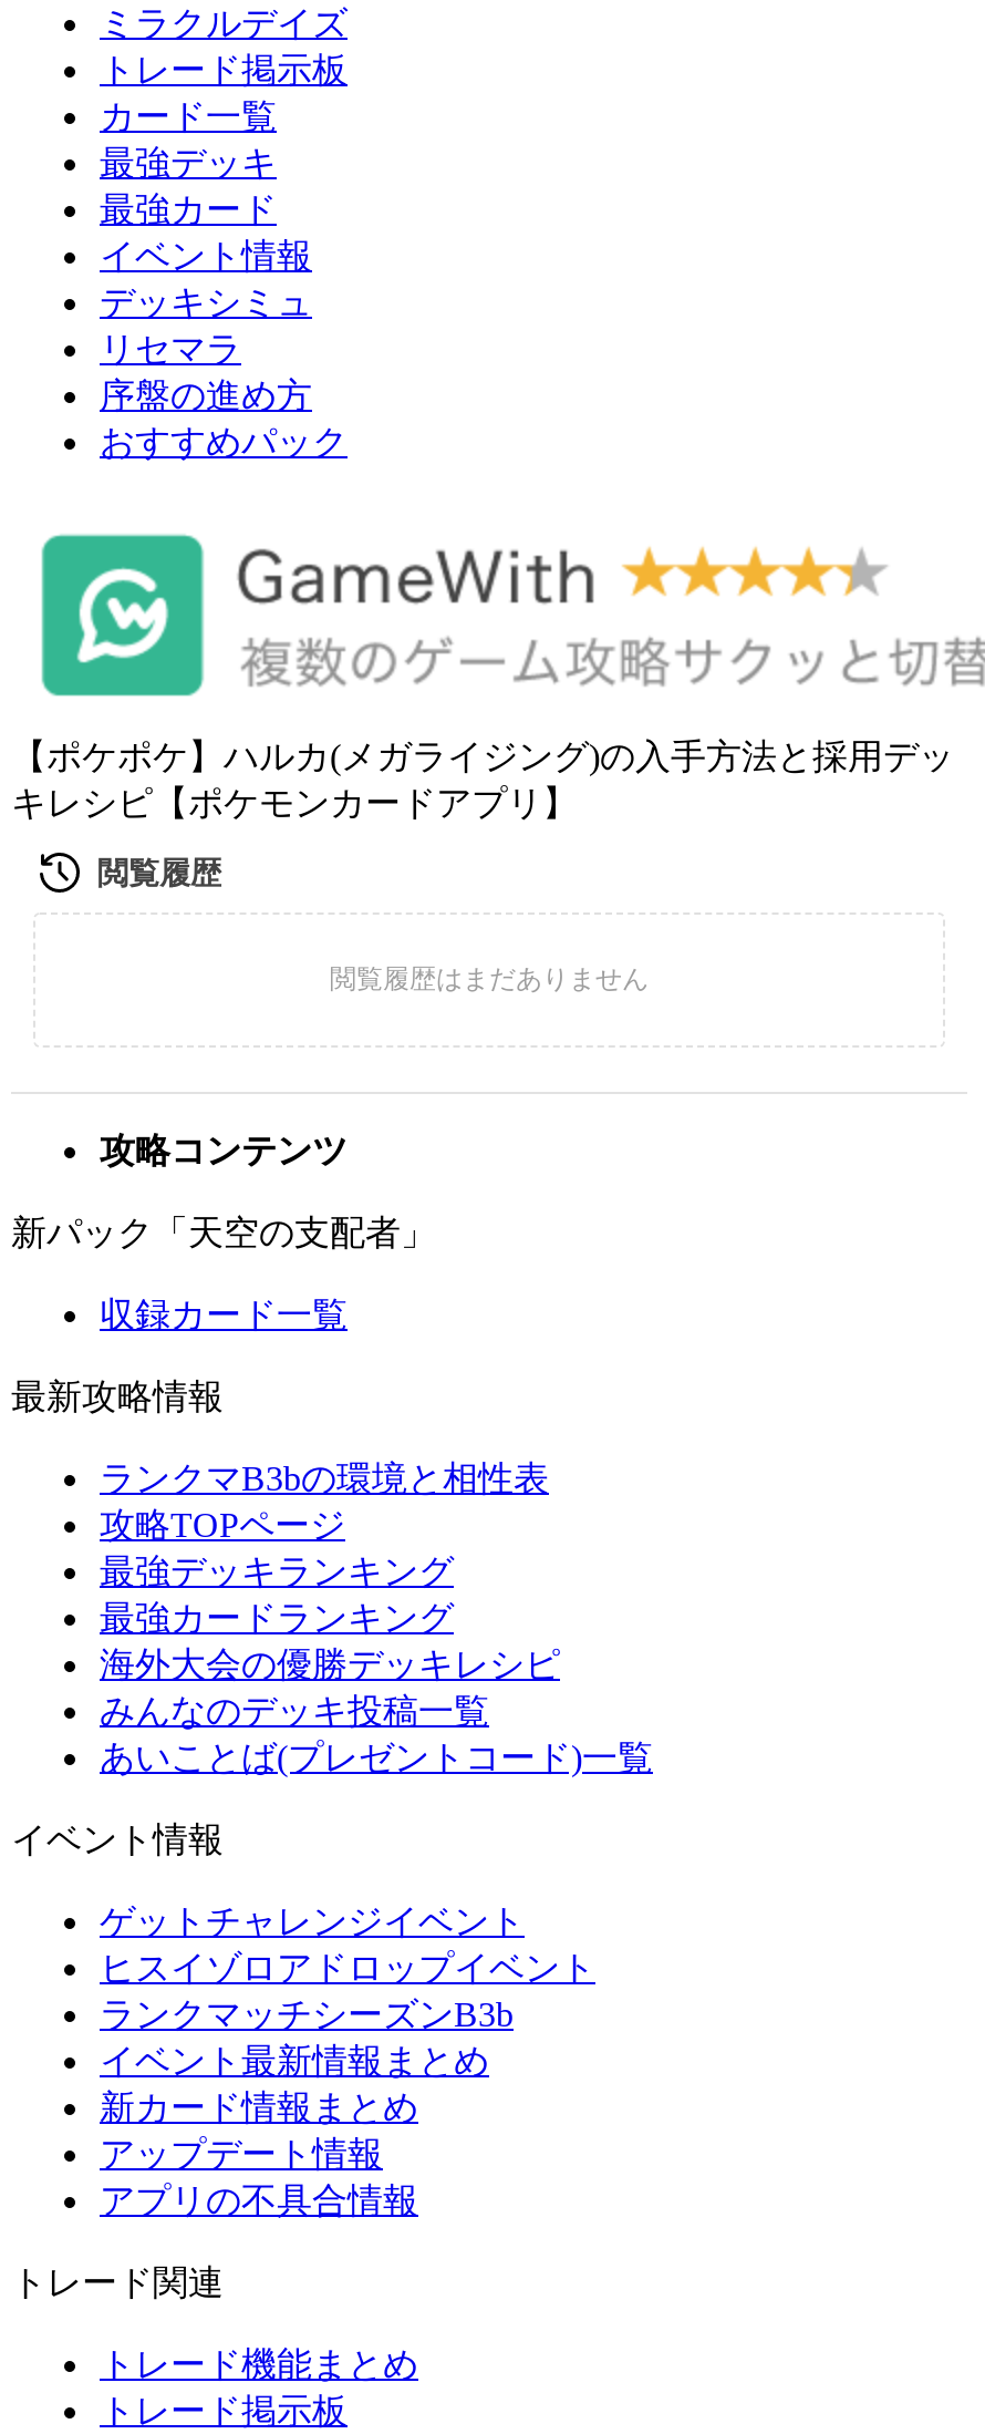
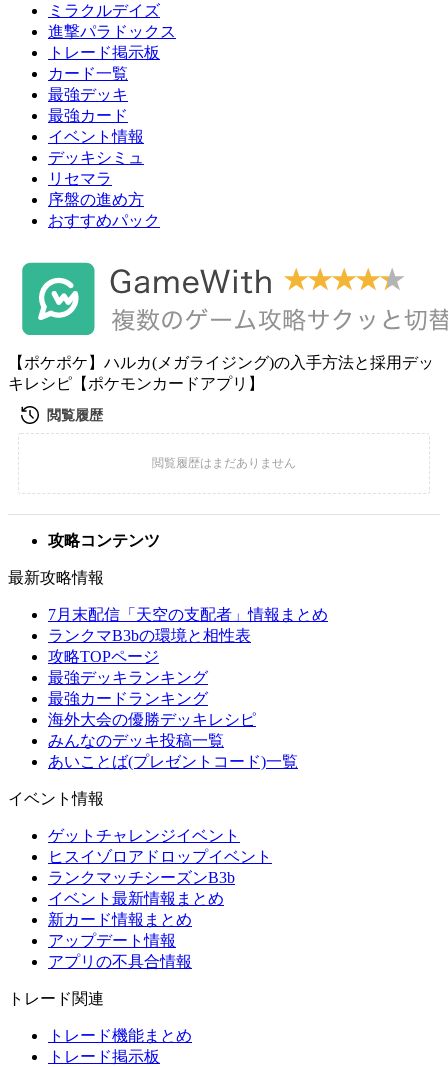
moved down: [image] | トレード掲示板 | カード一覧 | ... | キレシピ【ポケモンカードアプリ】 | 攻略コンテンツ

+ 進撃パラドックス

- 新パック「天空の支配者」
- 収録カード一覧

moved up: 最新攻略情報

+ 7月末配信「天空の支配者」情報まとめ
